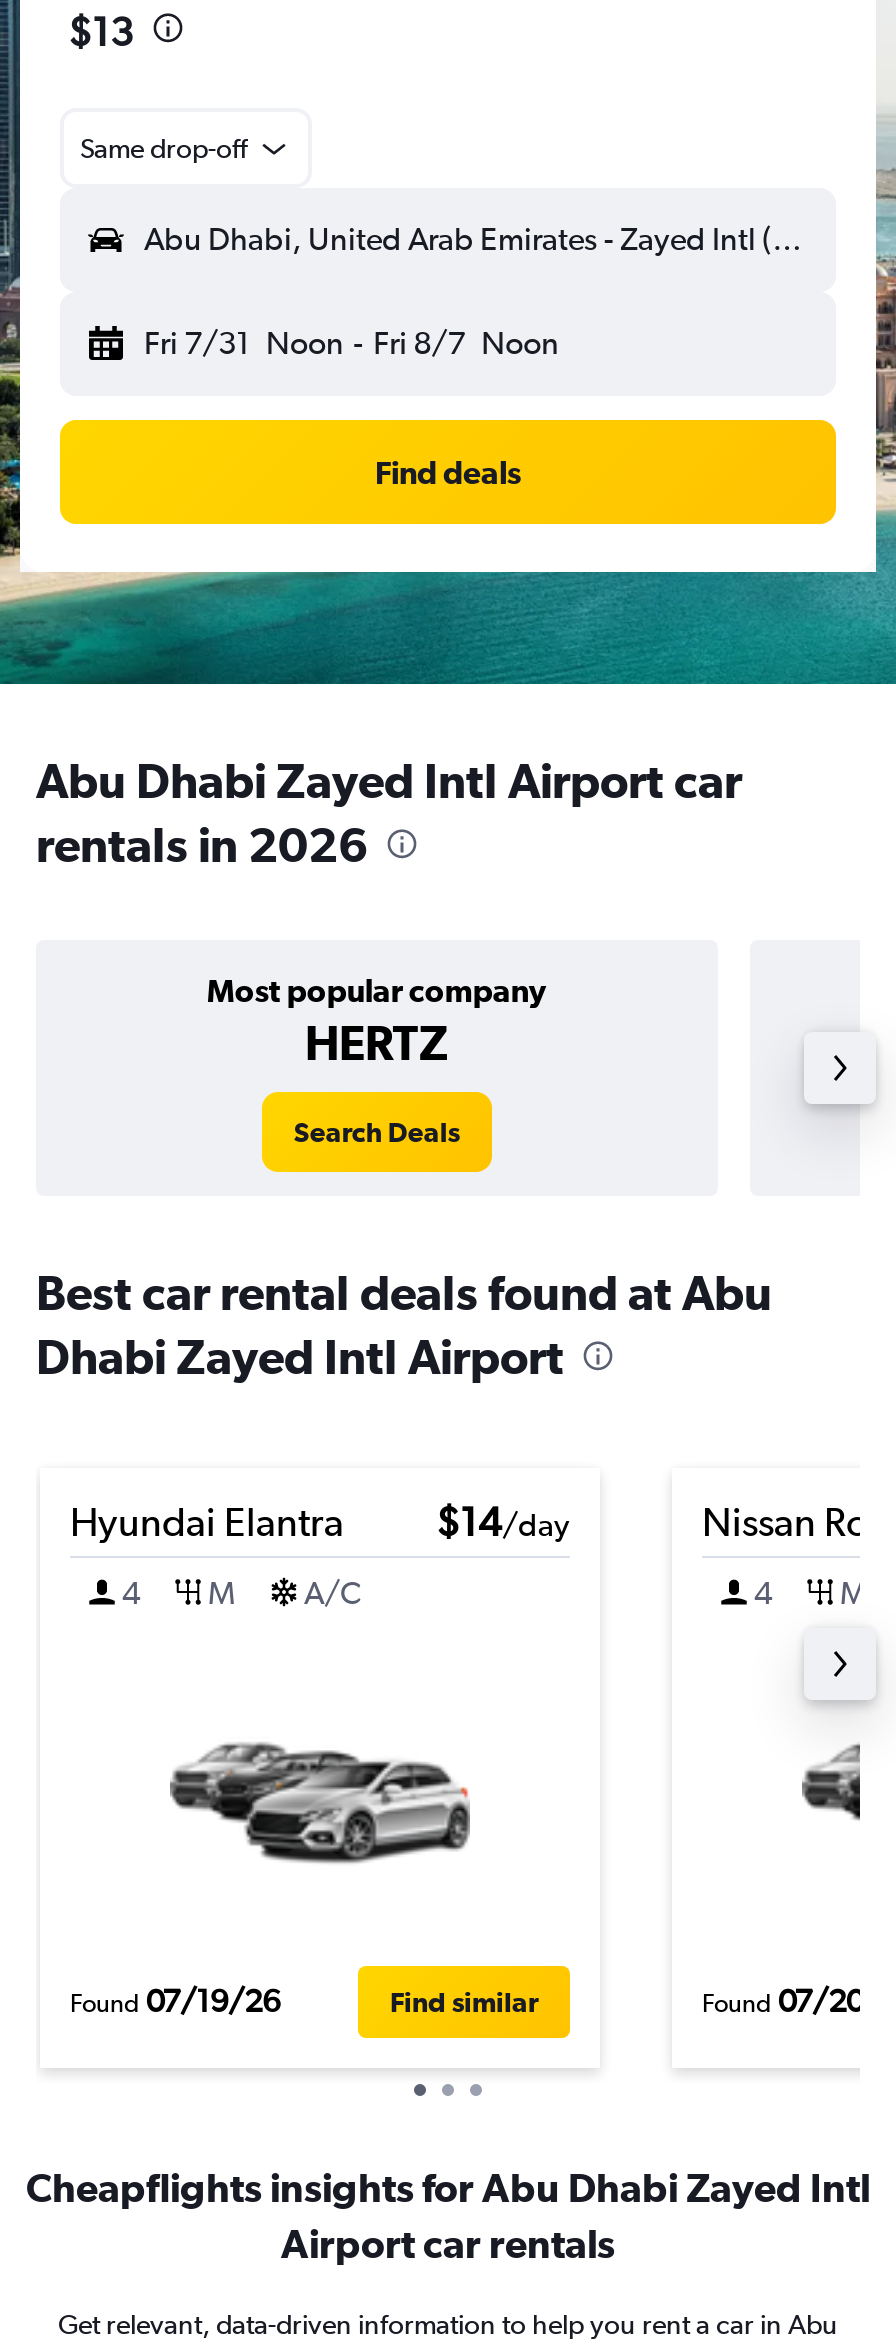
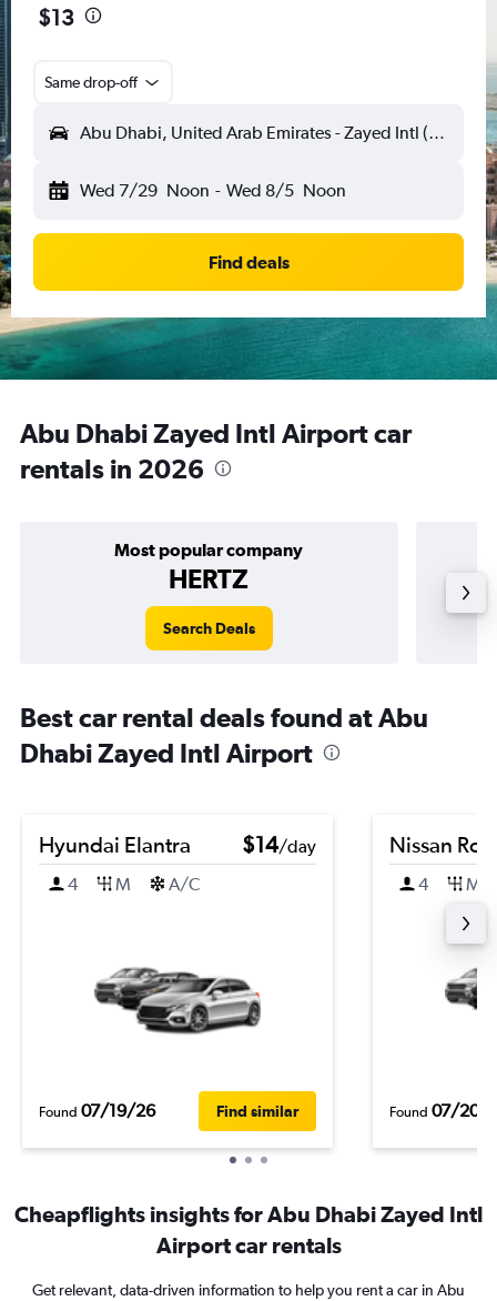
- Fri 7/31 Noon - Fri 8/7 Noon
+ Wed 7/29 Noon - Wed 8/5 Noon
